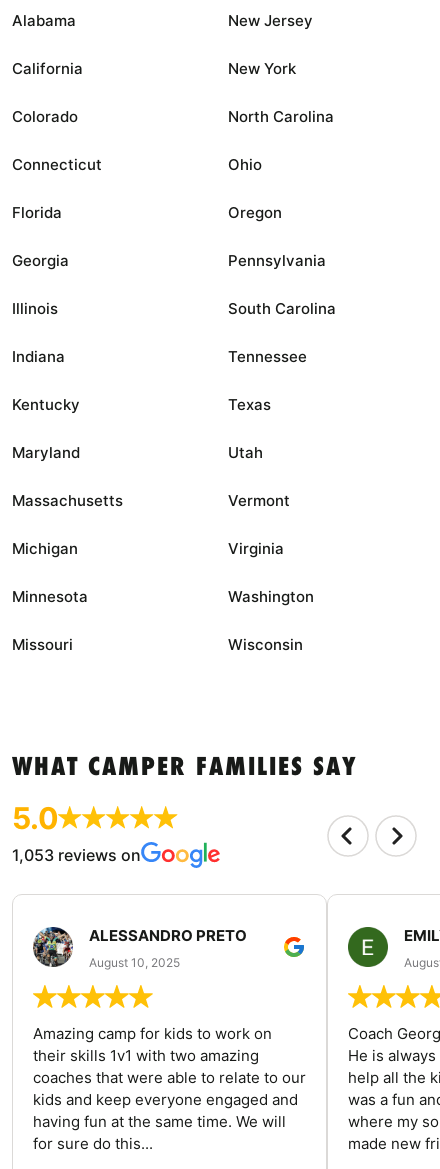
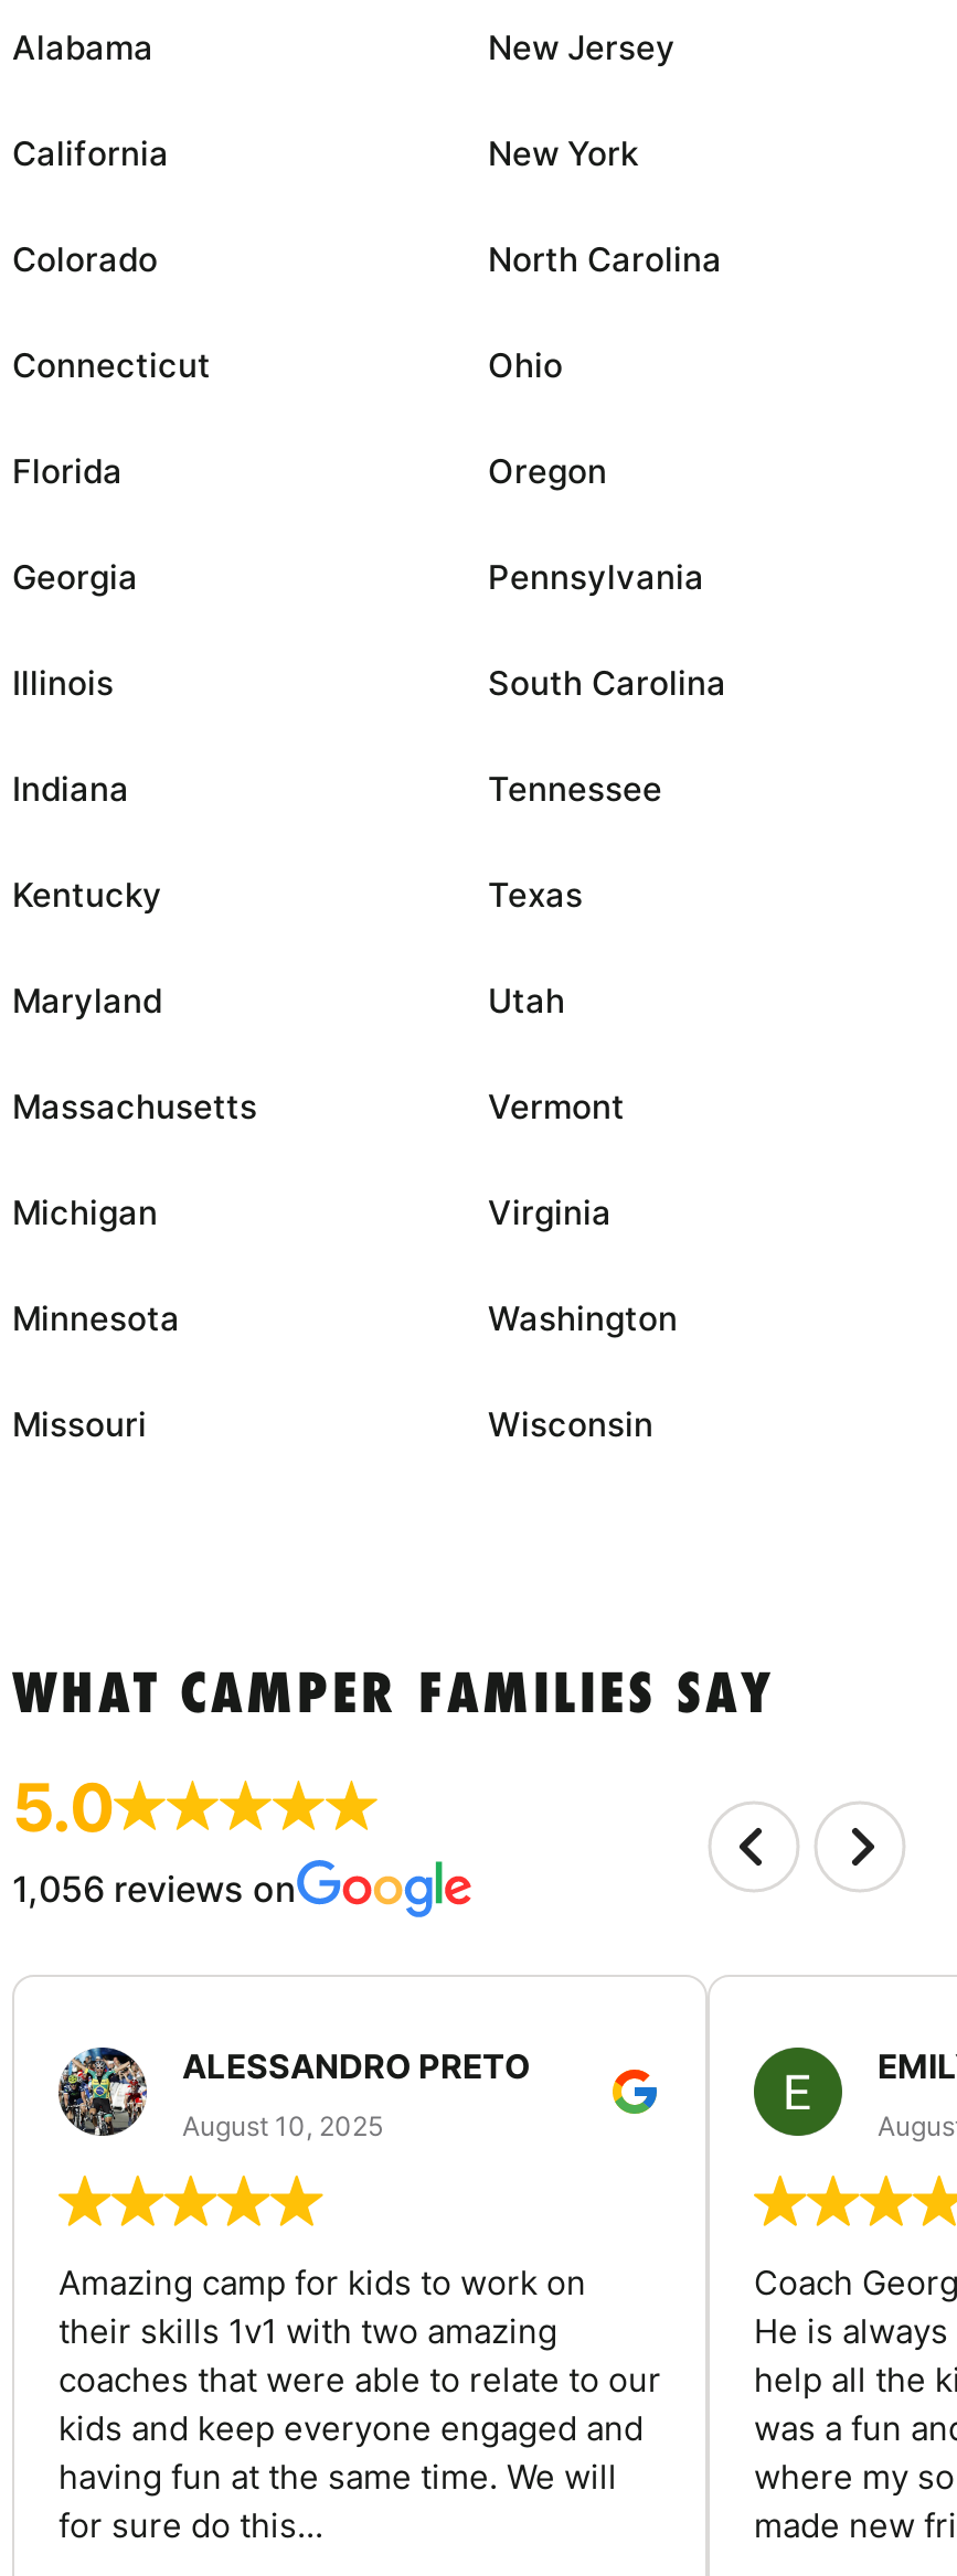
- 1,053 reviews on
+ 1,056 reviews on
